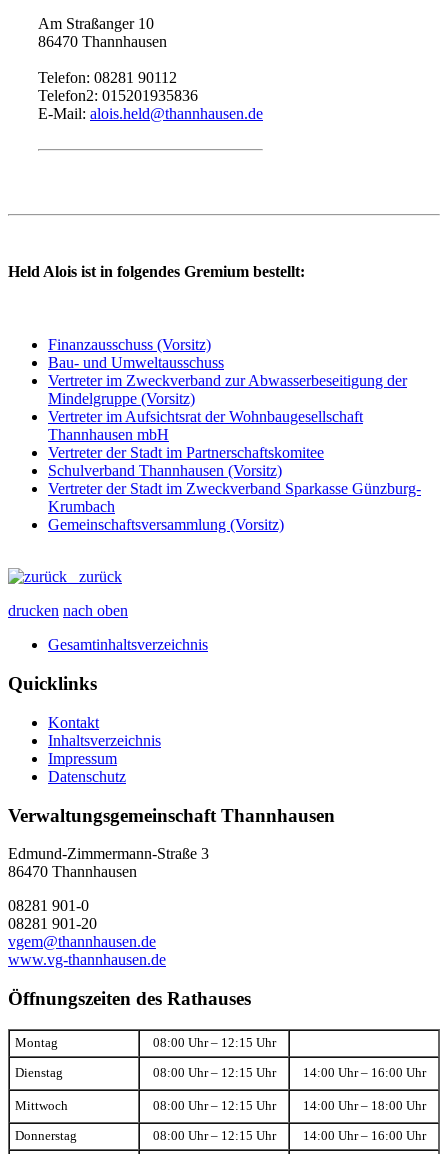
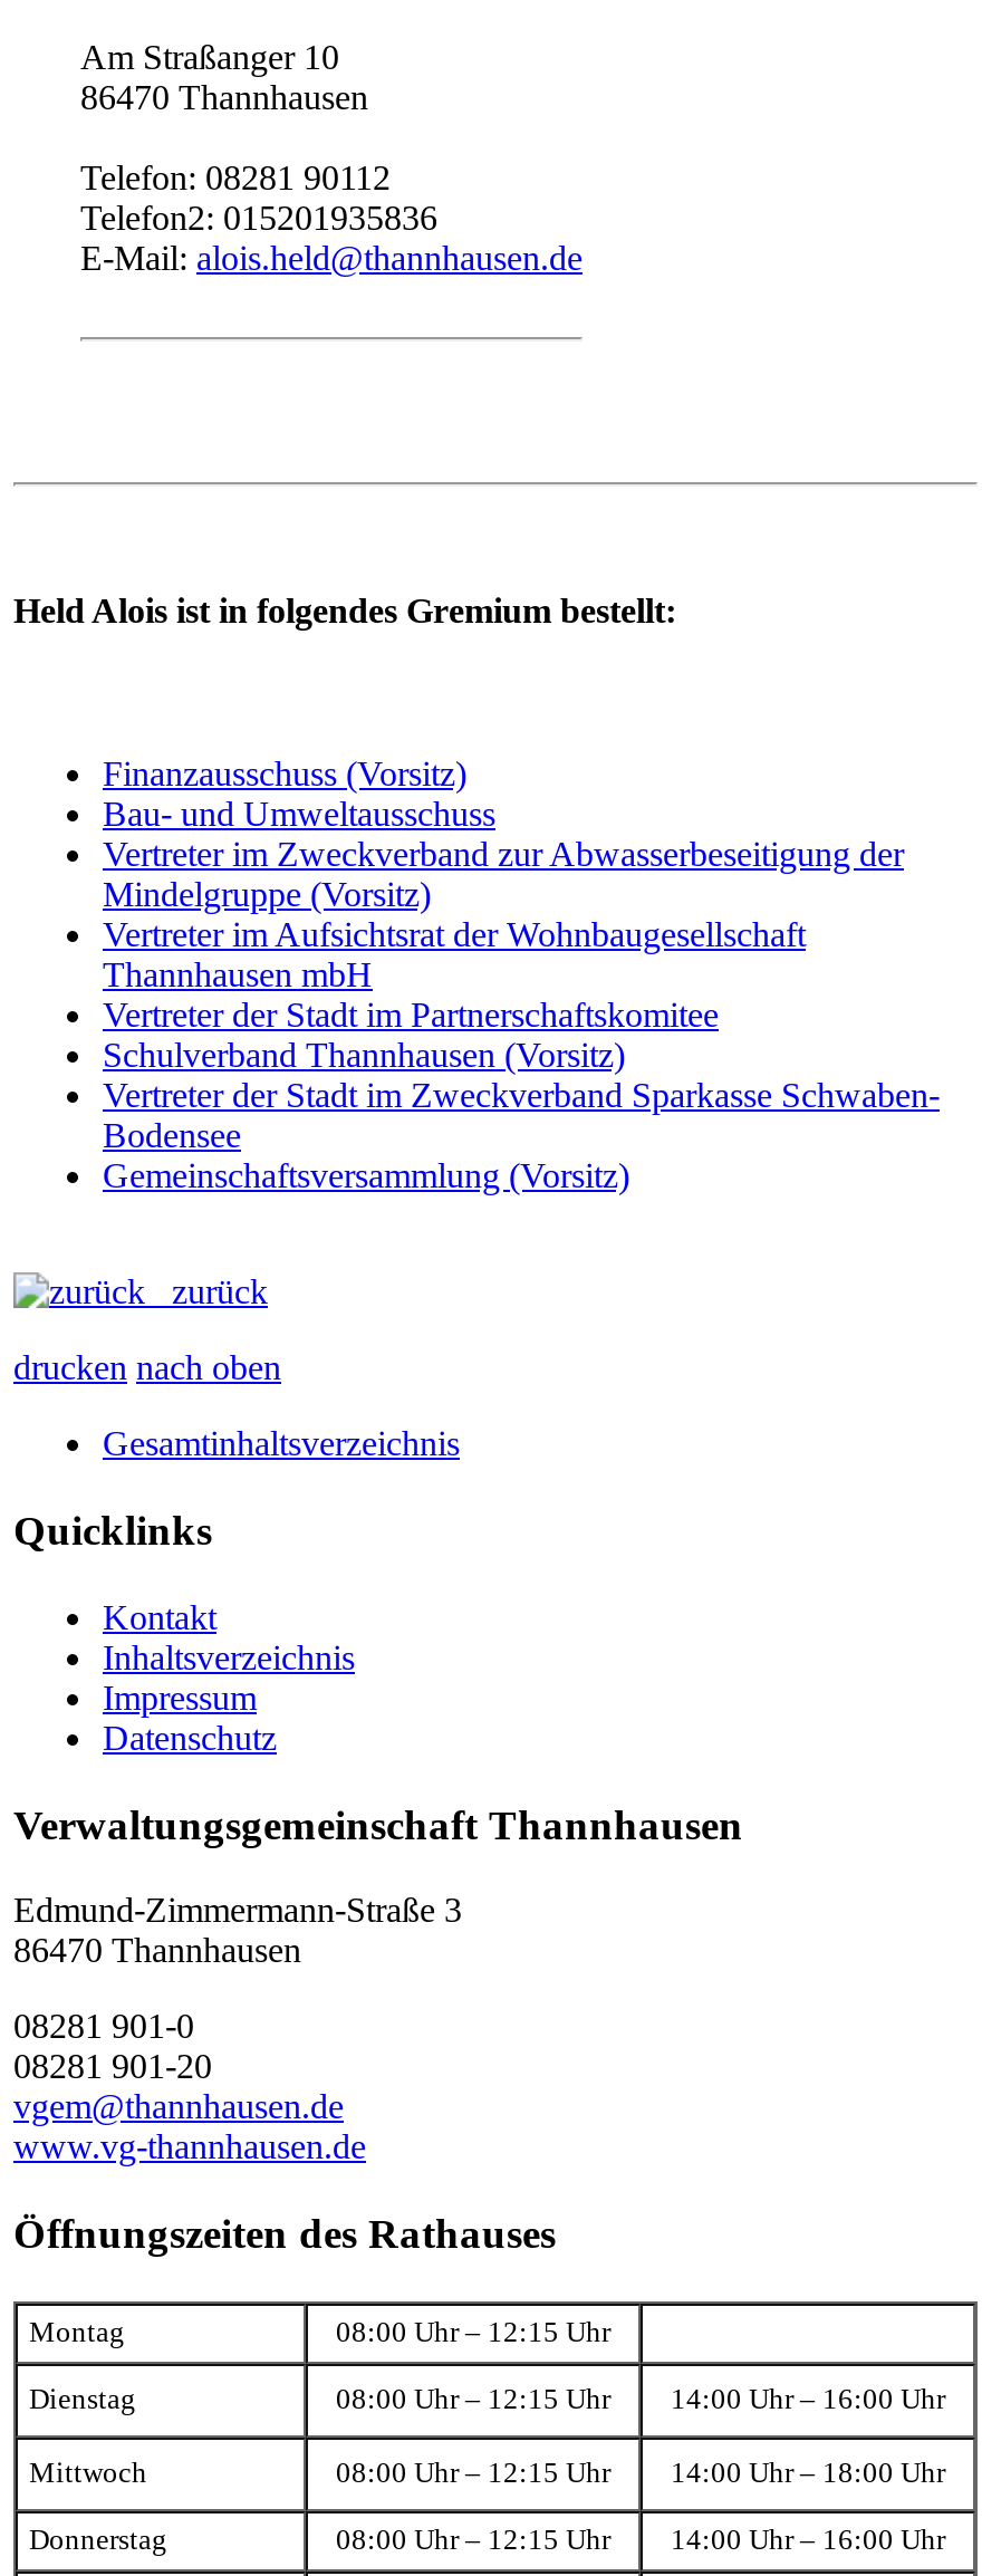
- Vertreter der Stadt im Zweckverband Sparkasse Günzburg-
- Krumbach
+ Vertreter der Stadt im Zweckverband Sparkasse Schwaben-
+ Bodensee
